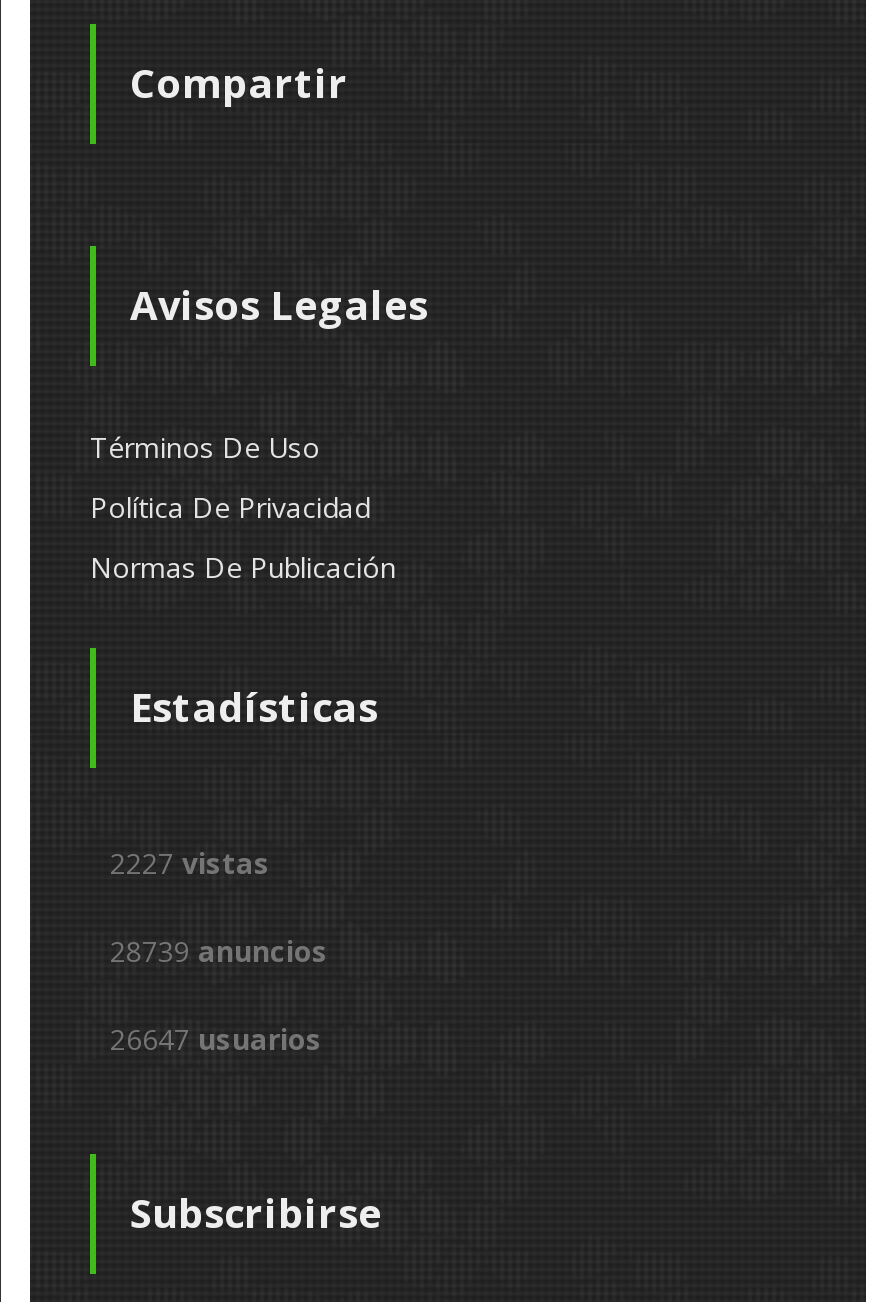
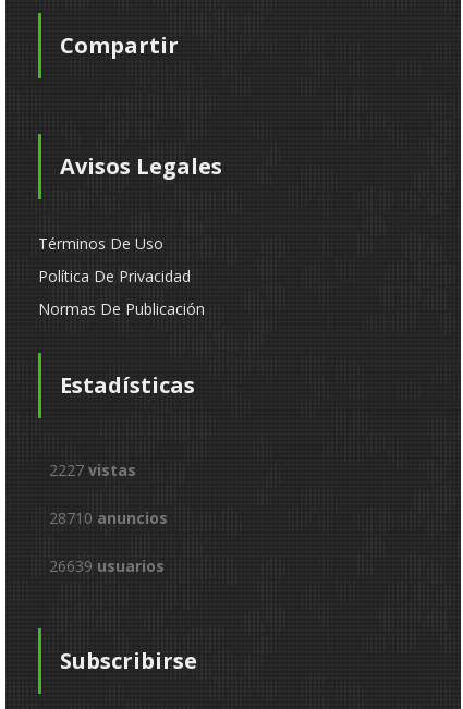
- 28739 anuncios
+ 28710 anuncios

- 26647 usuarios
+ 26639 usuarios
